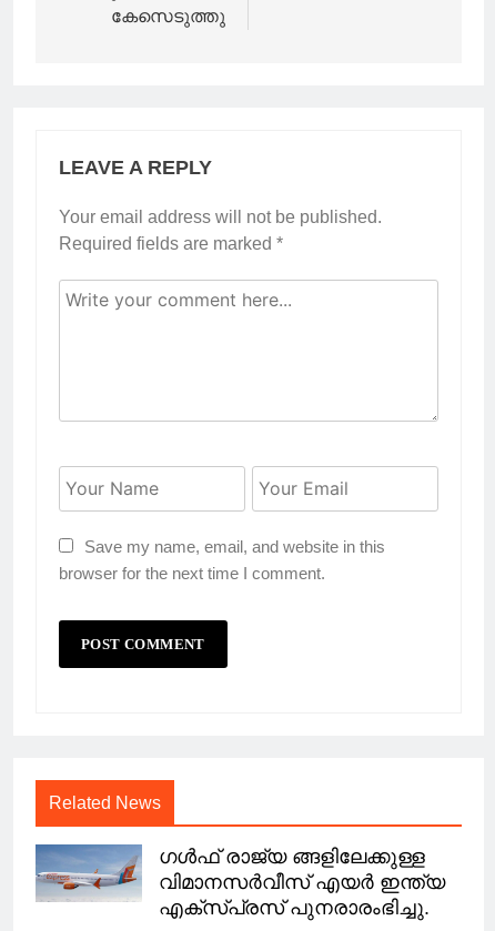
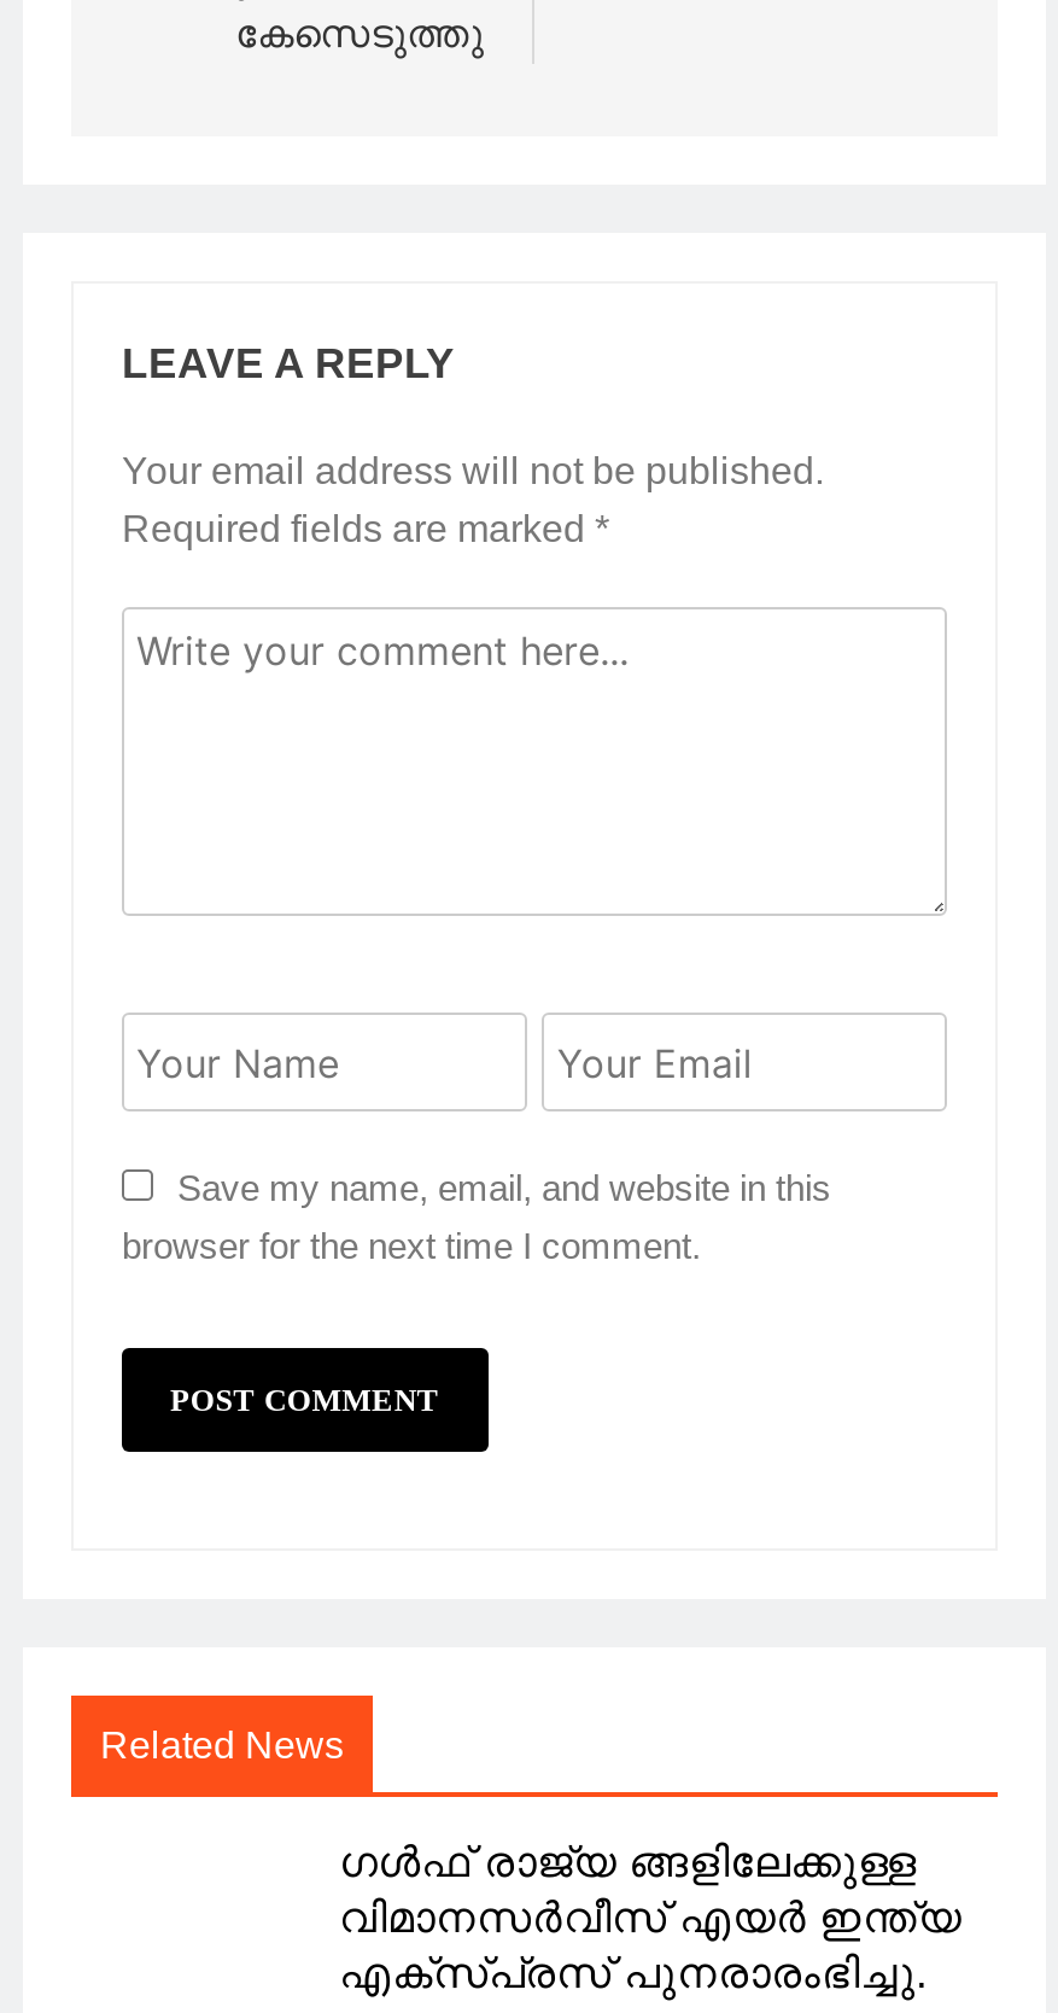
- [image]
